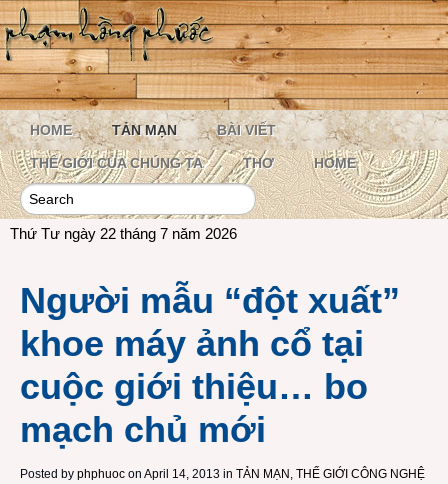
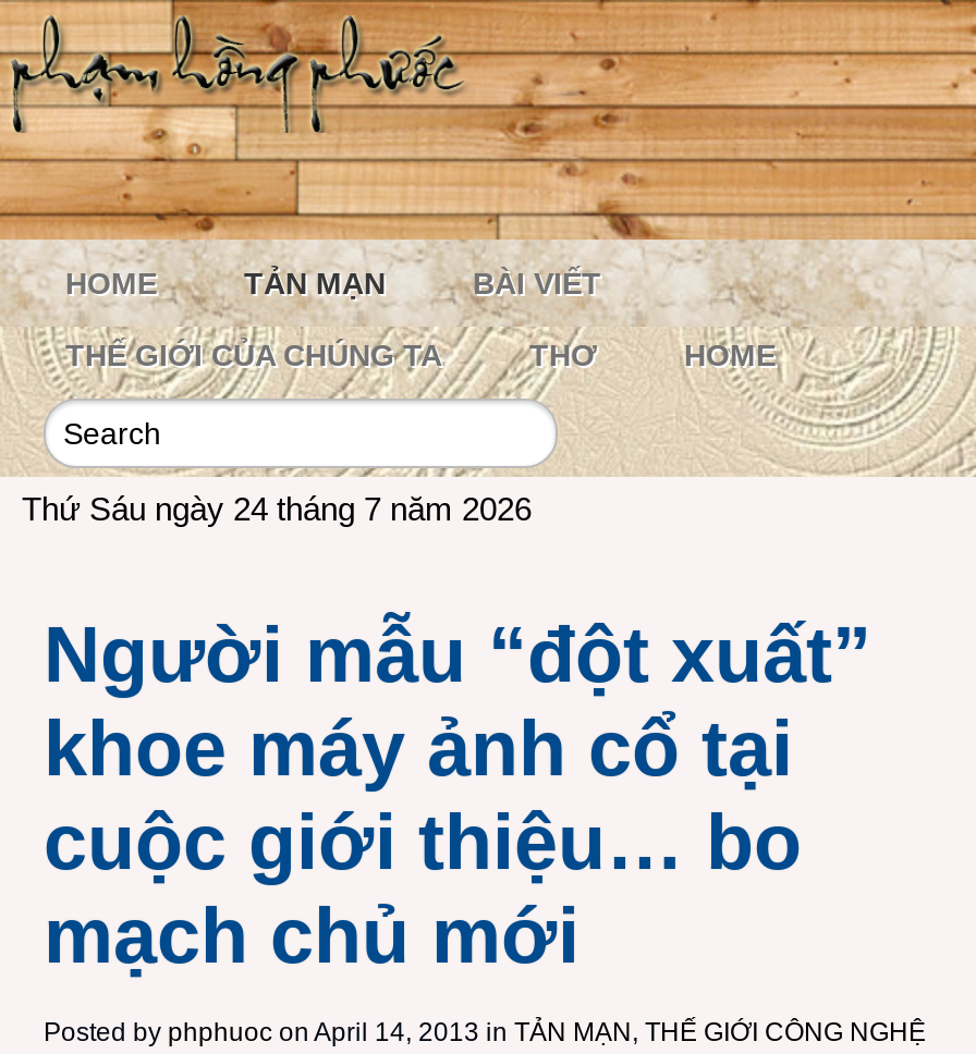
- Thứ Tư ngày 22 tháng 7 năm 2026
+ Thứ Sáu ngày 24 tháng 7 năm 2026
